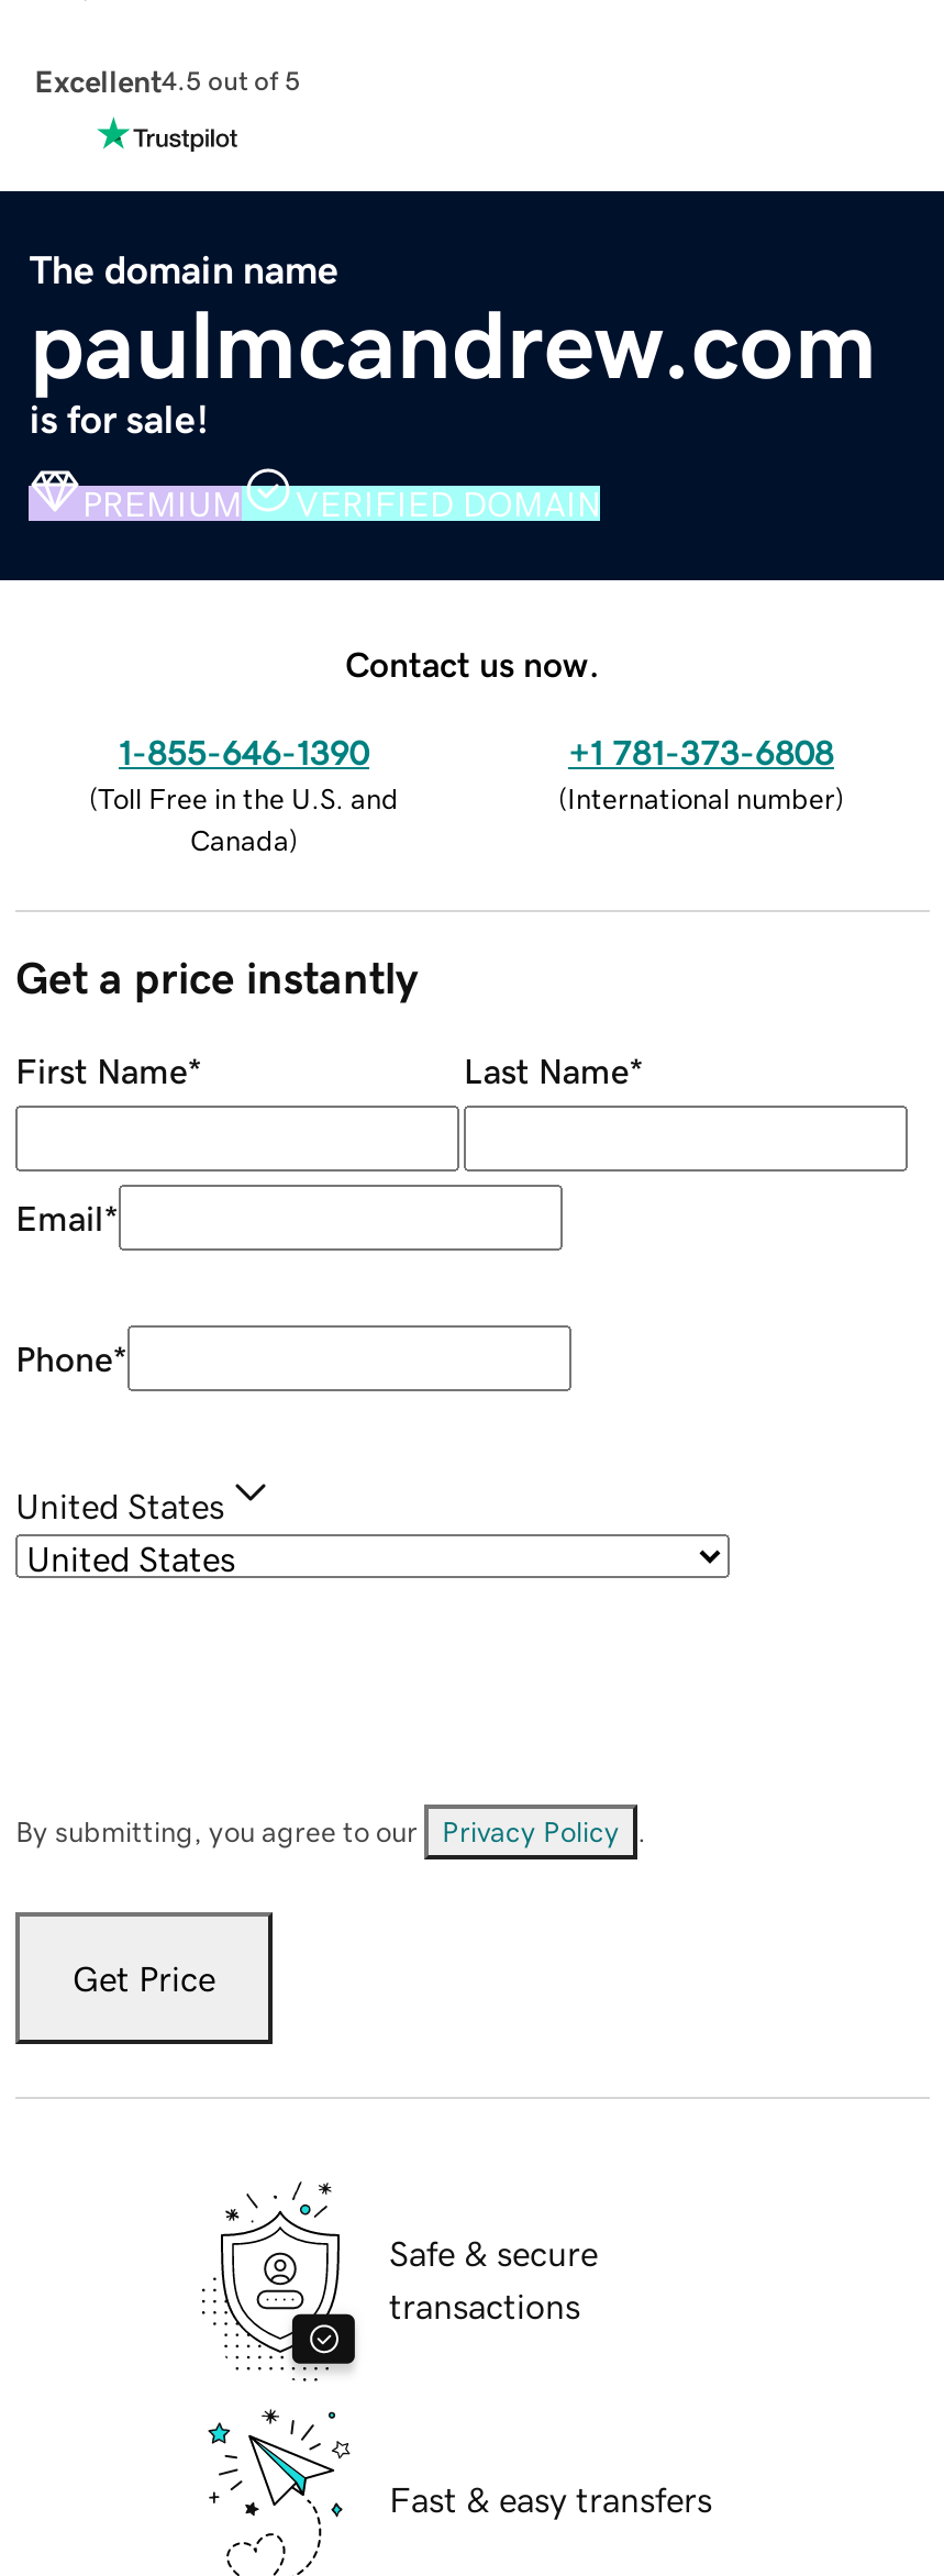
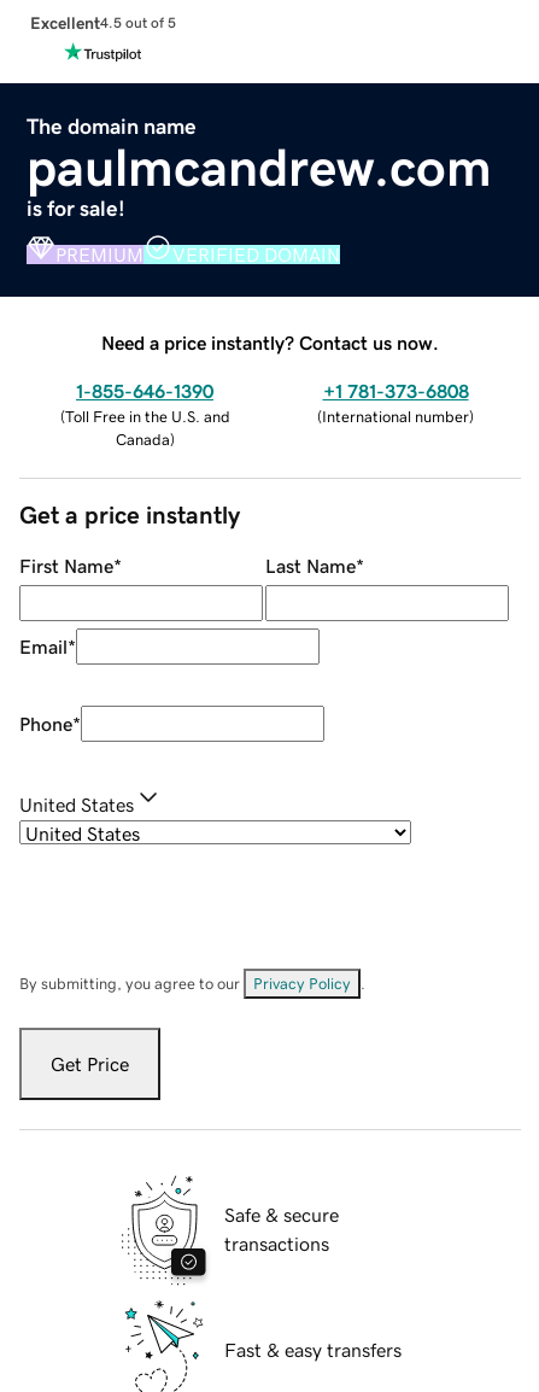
- Contact us now.
+ Need a price instantly? Contact us now.
